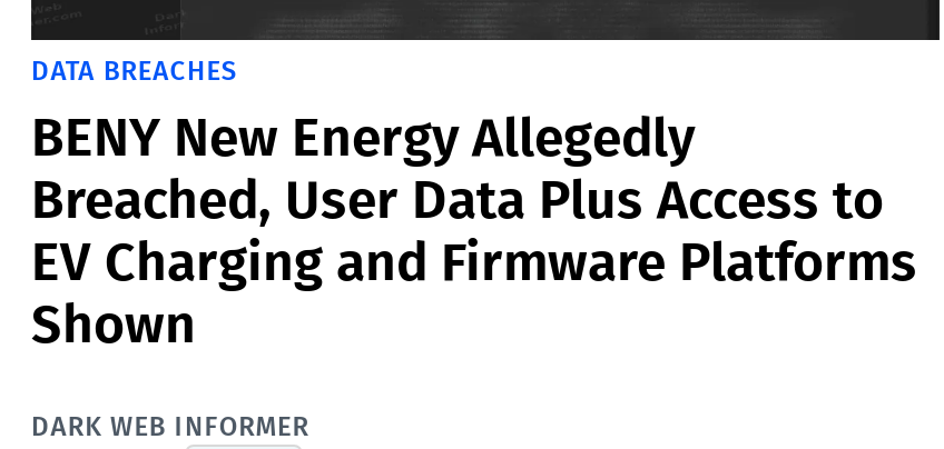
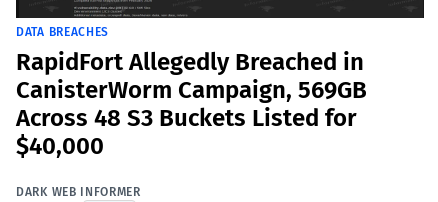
- BENY New Energy Allegedly
- Breached, User Data Plus Access to
- EV Charging and Firmware Platforms
- Shown
+ RapidFort Allegedly Breached in
+ CanisterWorm Campaign, 569GB
+ Across 48 S3 Buckets Listed for
+ $40,000
